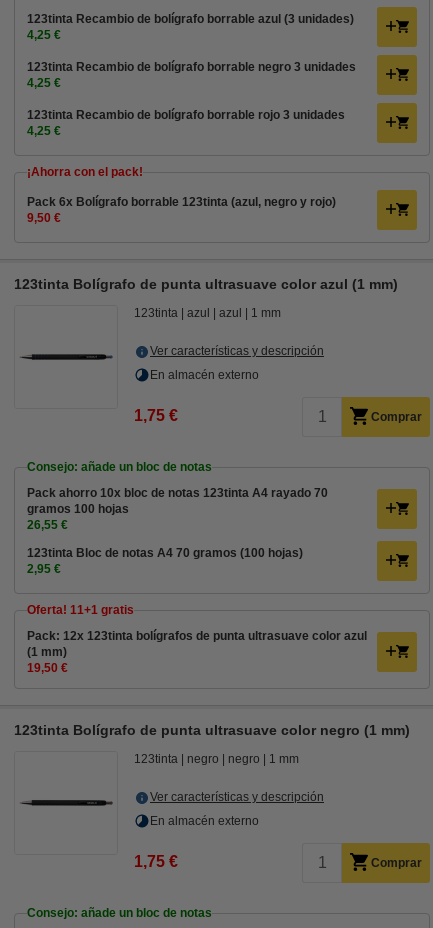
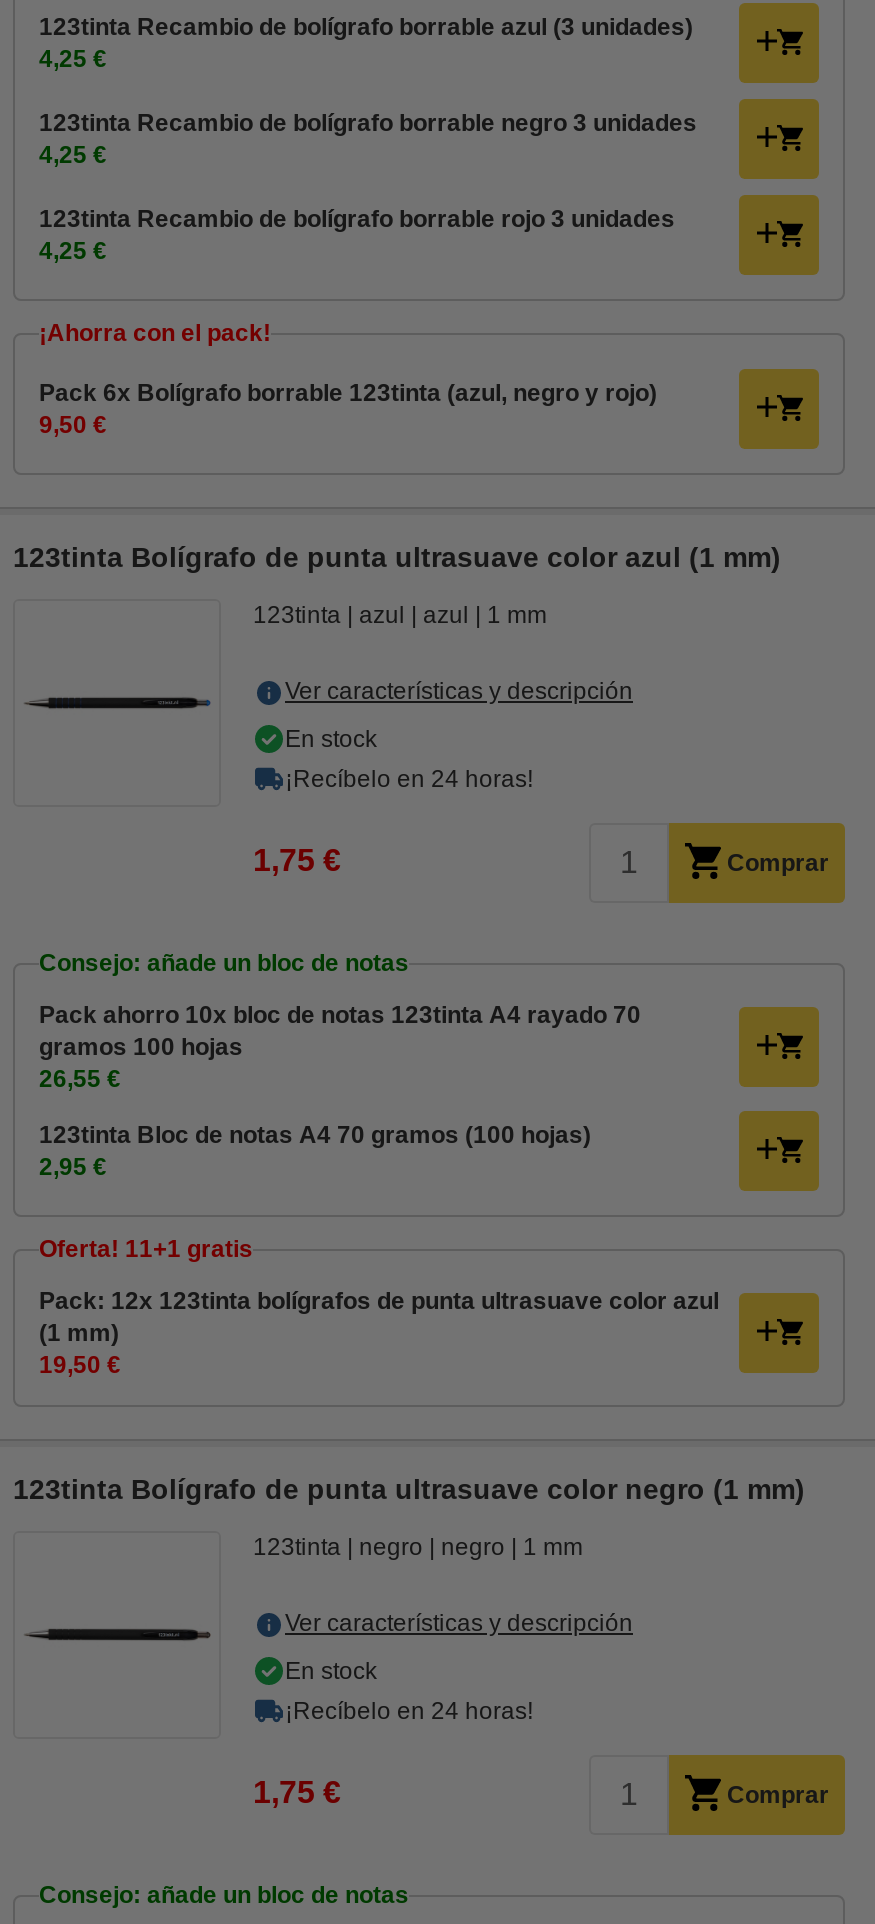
- En almacén externo
+ En stock
+ ¡Recíbelo en 24 horas!

- En almacén externo
+ En stock
+ ¡Recíbelo en 24 horas!
